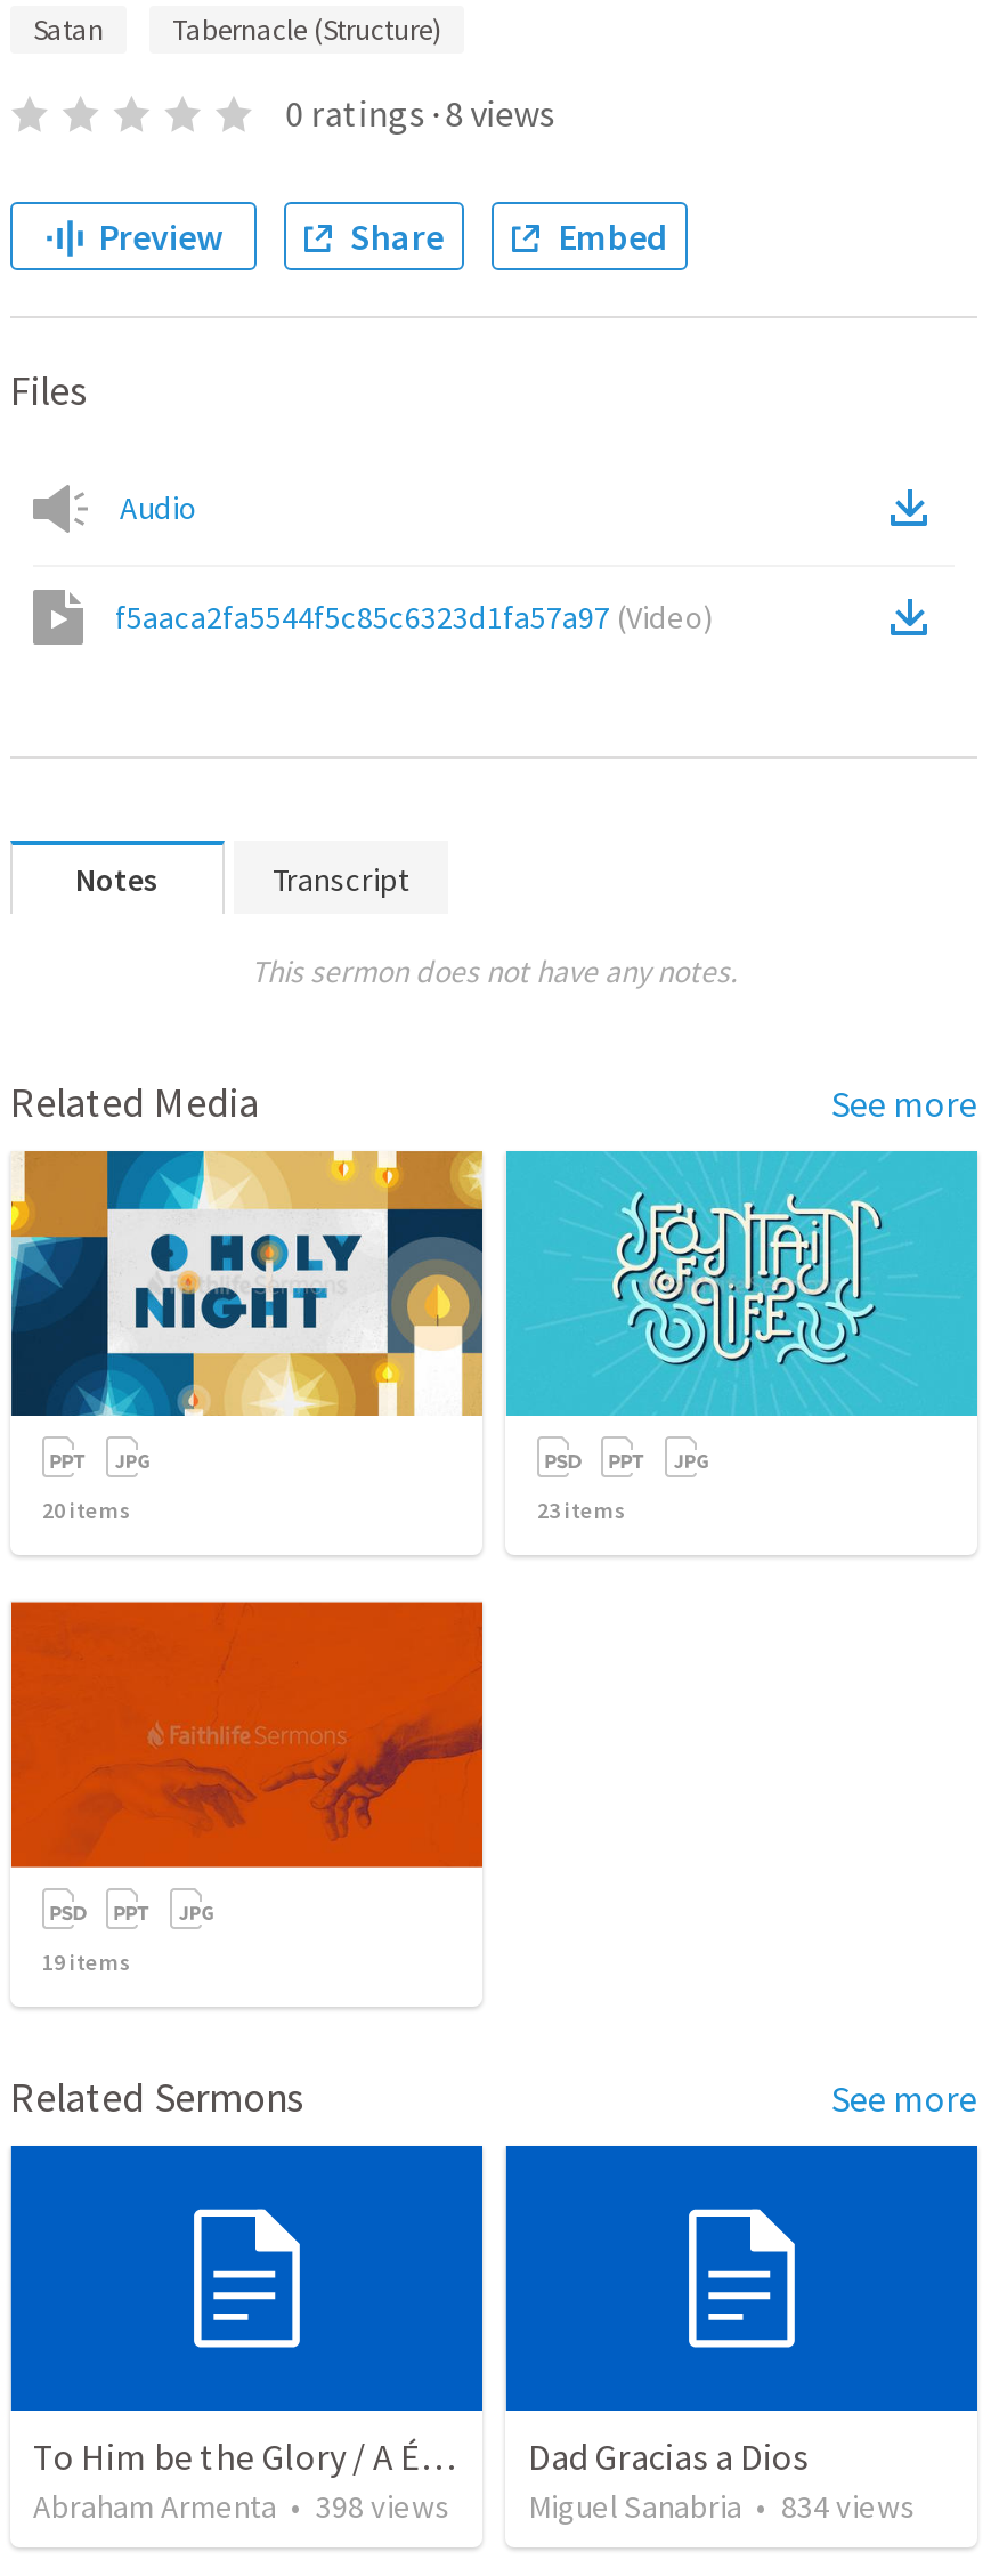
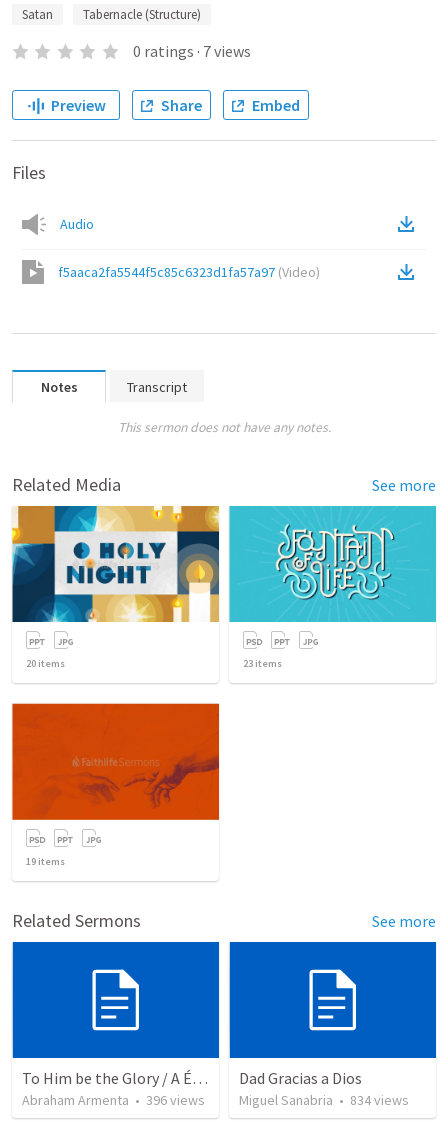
- 0 ratings · 8 views
+ 0 ratings · 7 views

- Abraham Armenta • 398 views
+ Abraham Armenta • 396 views
